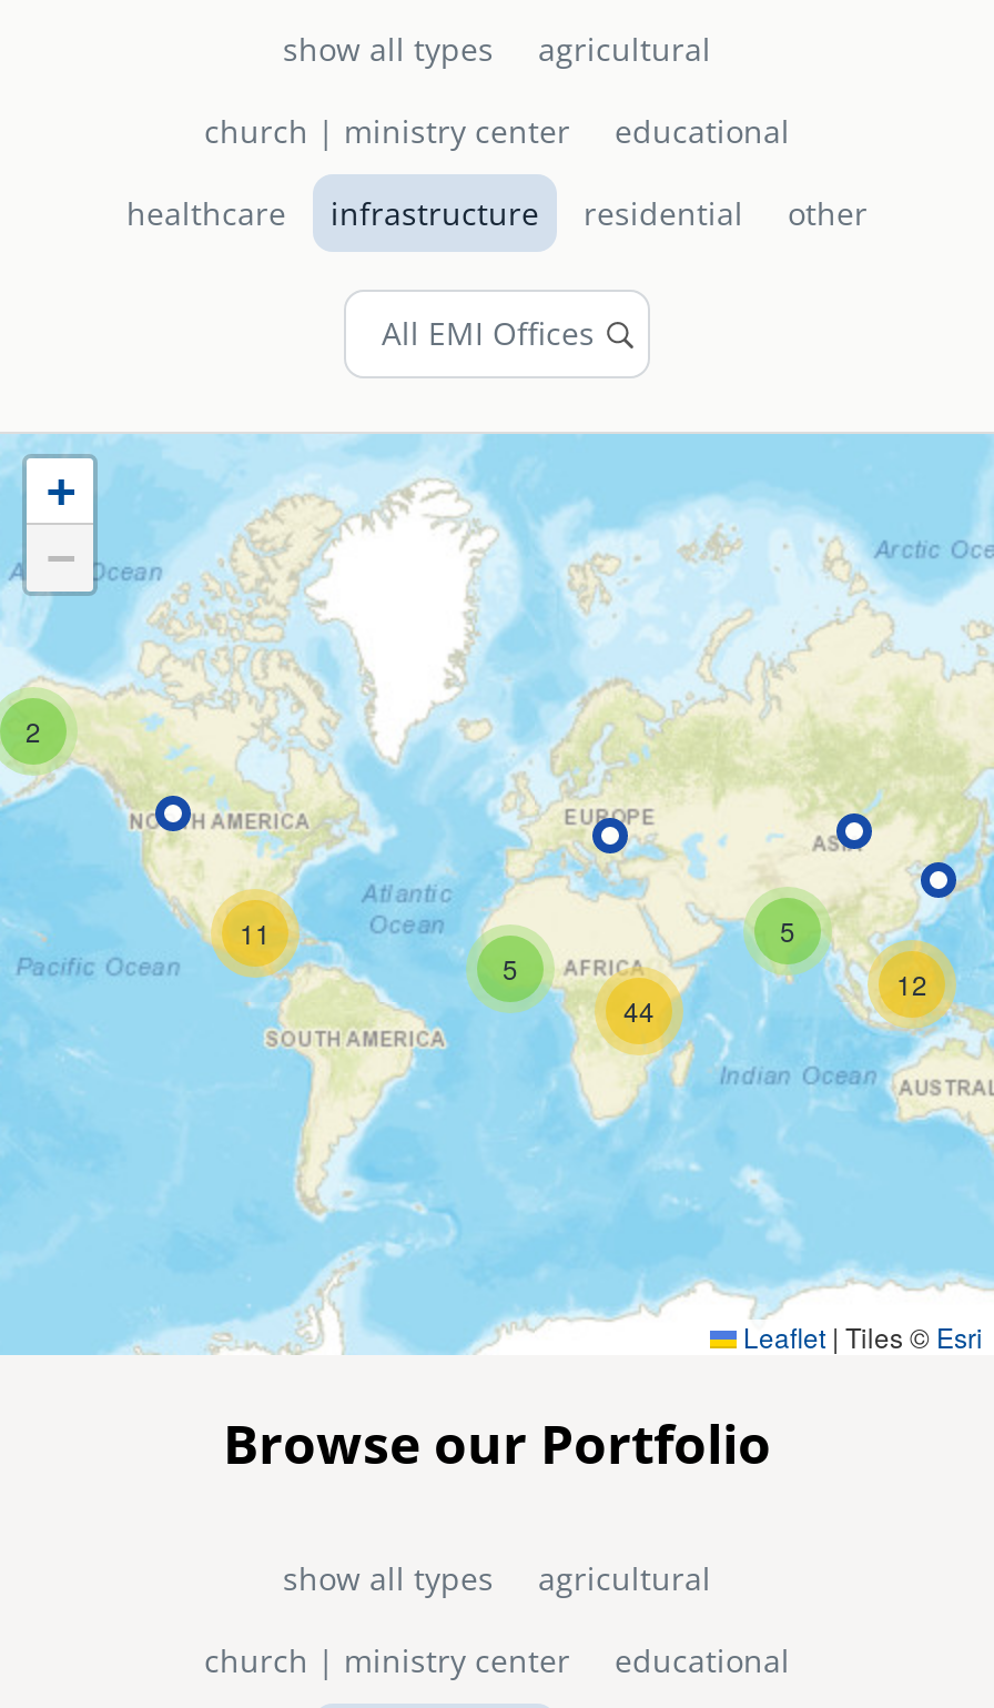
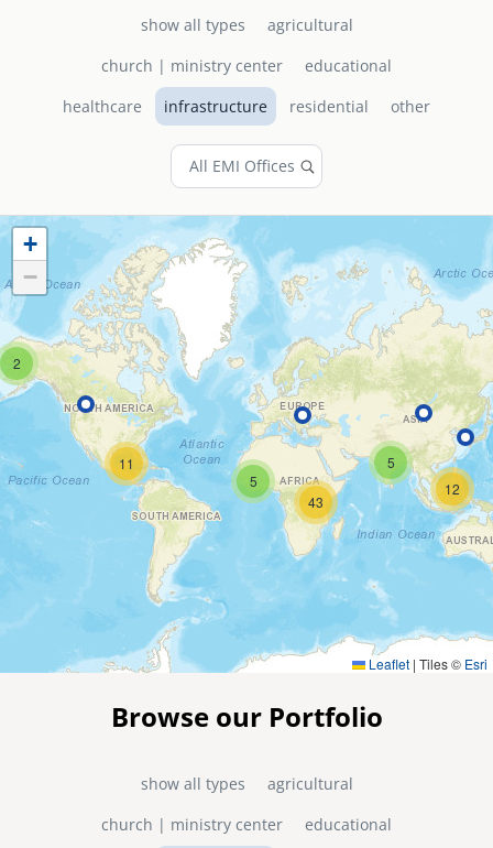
- 44
+ 43
